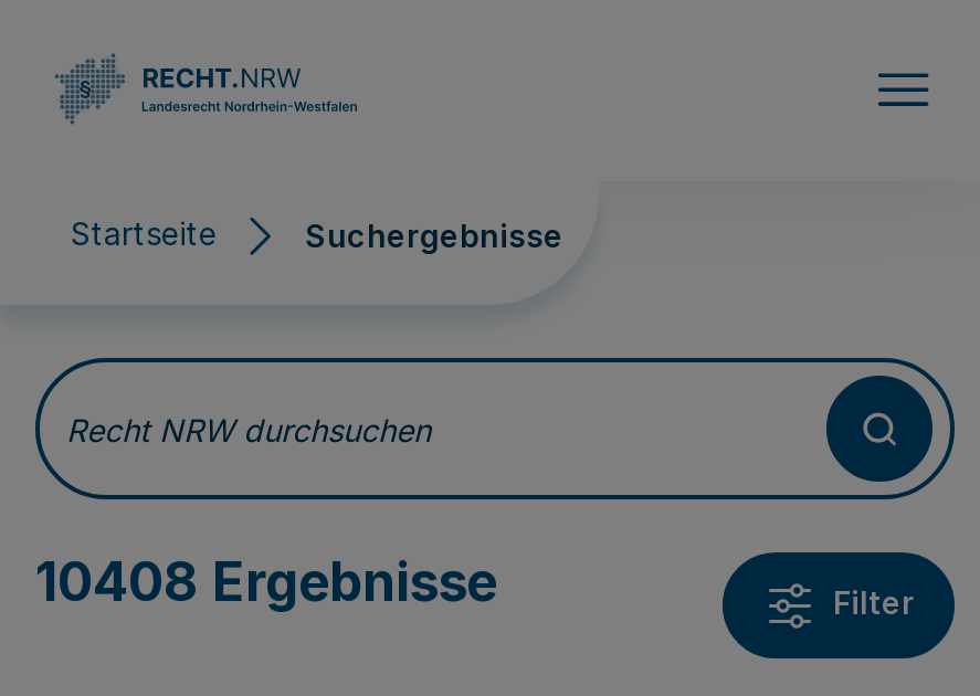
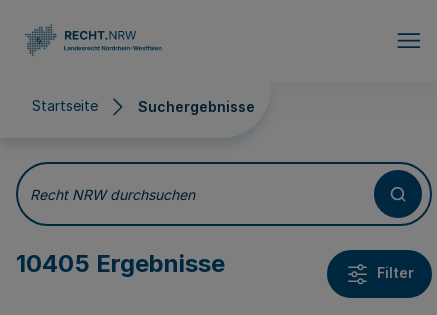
- 10408 Ergebnisse
+ 10405 Ergebnisse
